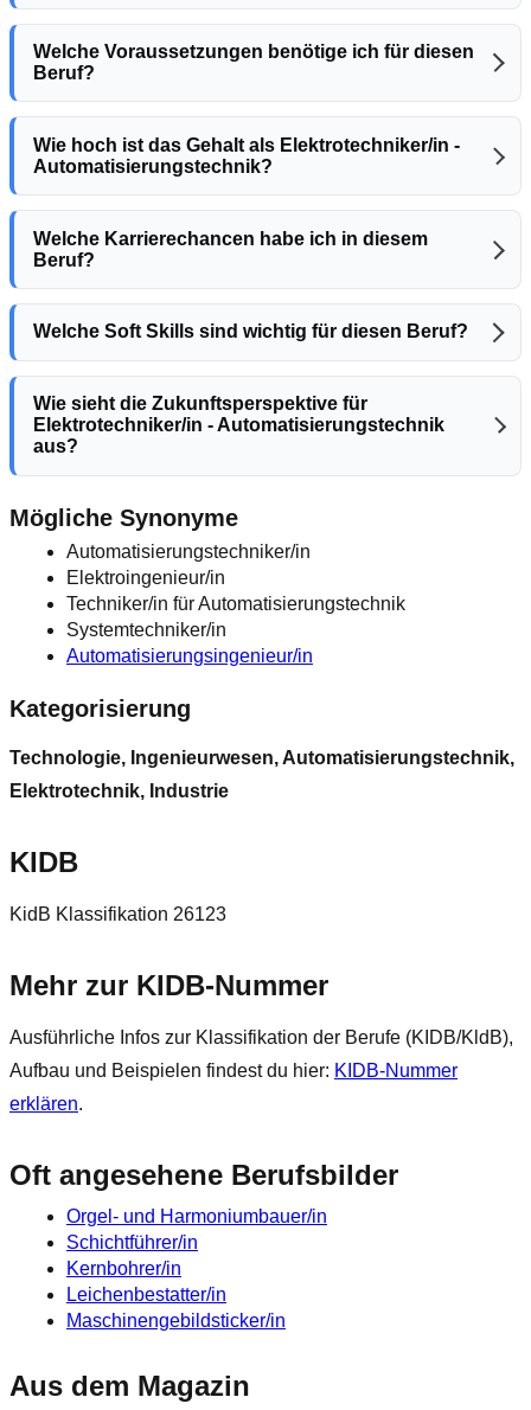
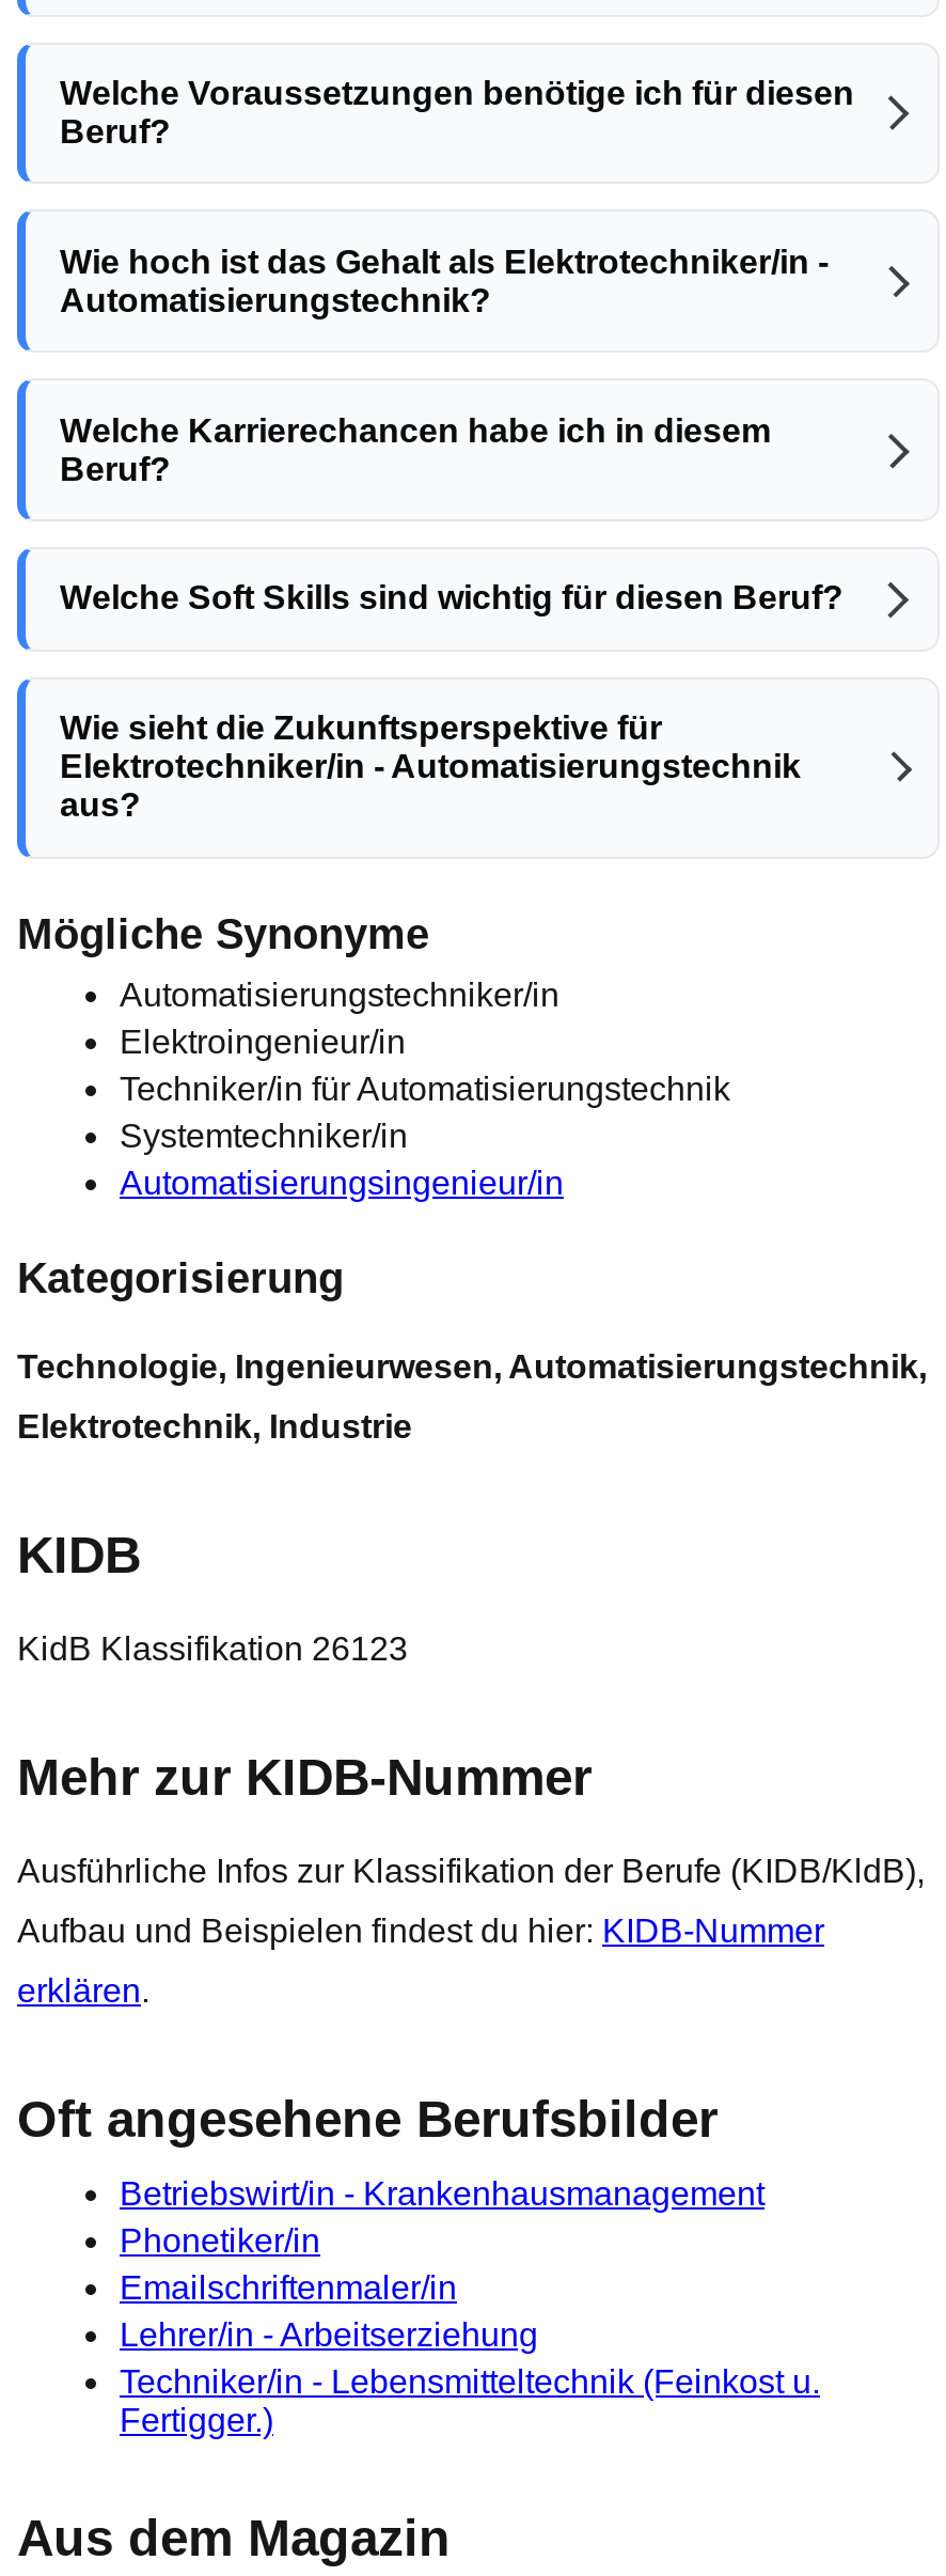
- Orgel- und Harmoniumbauer/in
- Schichtführer/in
- Kernbohrer/in
- Leichenbestatter/in
- Maschinengebildsticker/in
+ Betriebswirt/in - Krankenhausmanagement
+ Phonetiker/in
+ Emailschriftenmaler/in
+ Lehrer/in - Arbeitserziehung
+ Techniker/in - Lebensmitteltechnik (Feinkost u.
+ Fertigger.)
